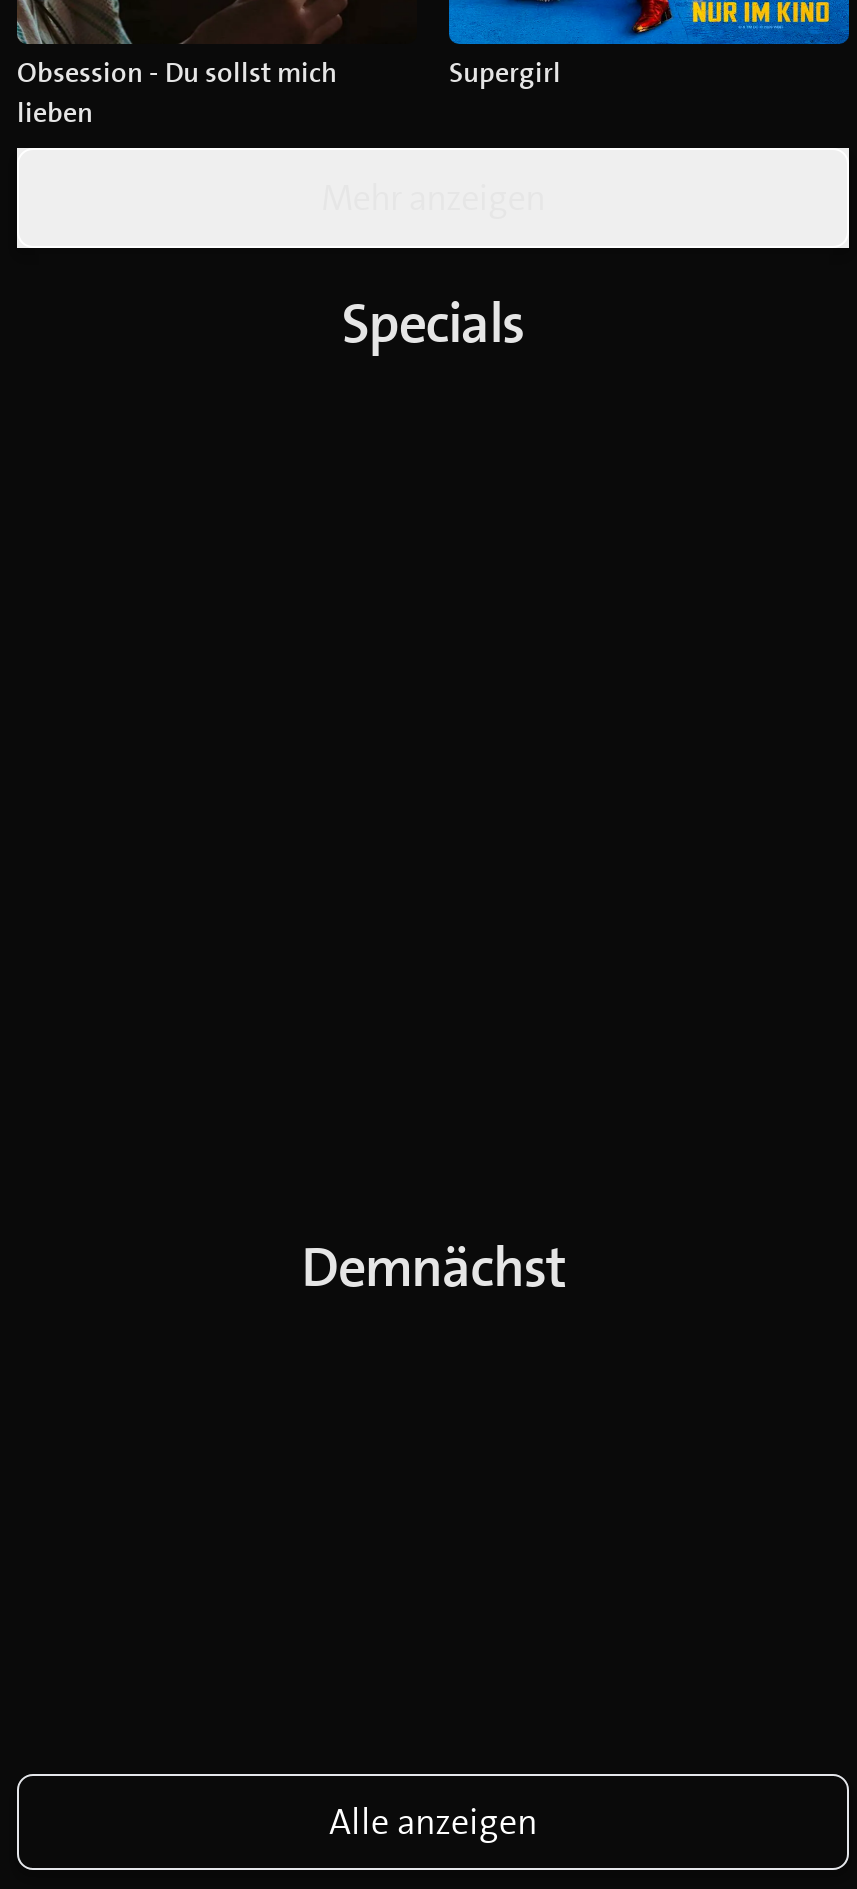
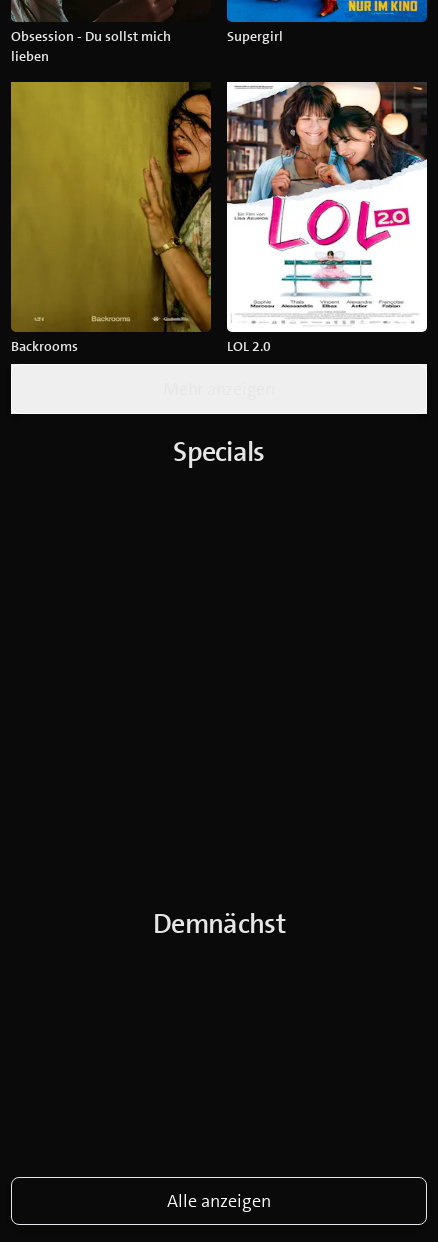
+ [image]
+ Backrooms
+ LOL 2.0

+ [image]
